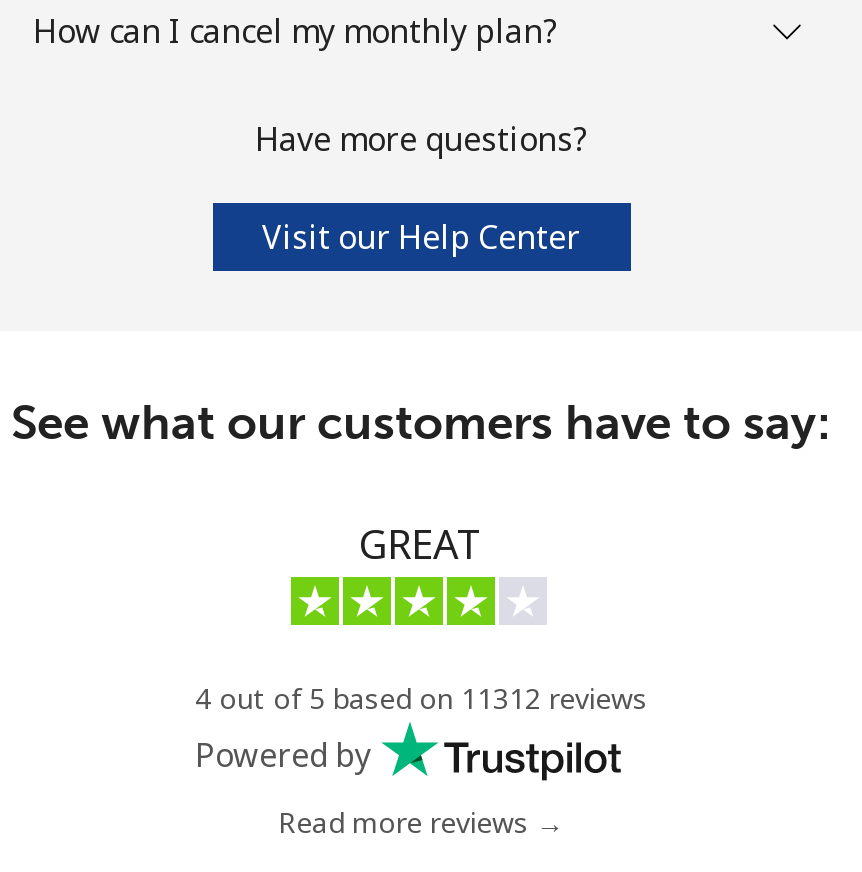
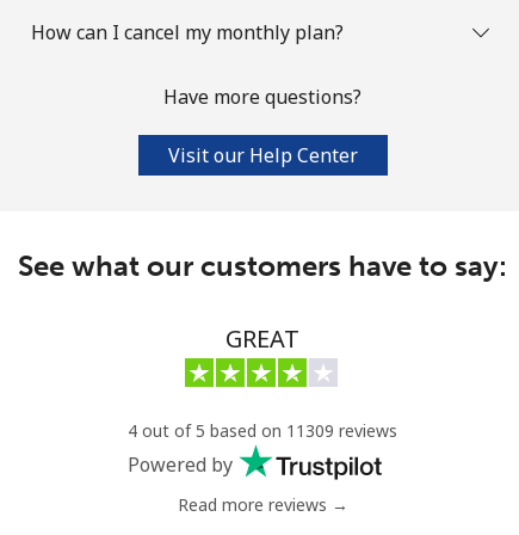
- 4 out of 5 based on 11312 reviews
+ 4 out of 5 based on 11309 reviews
